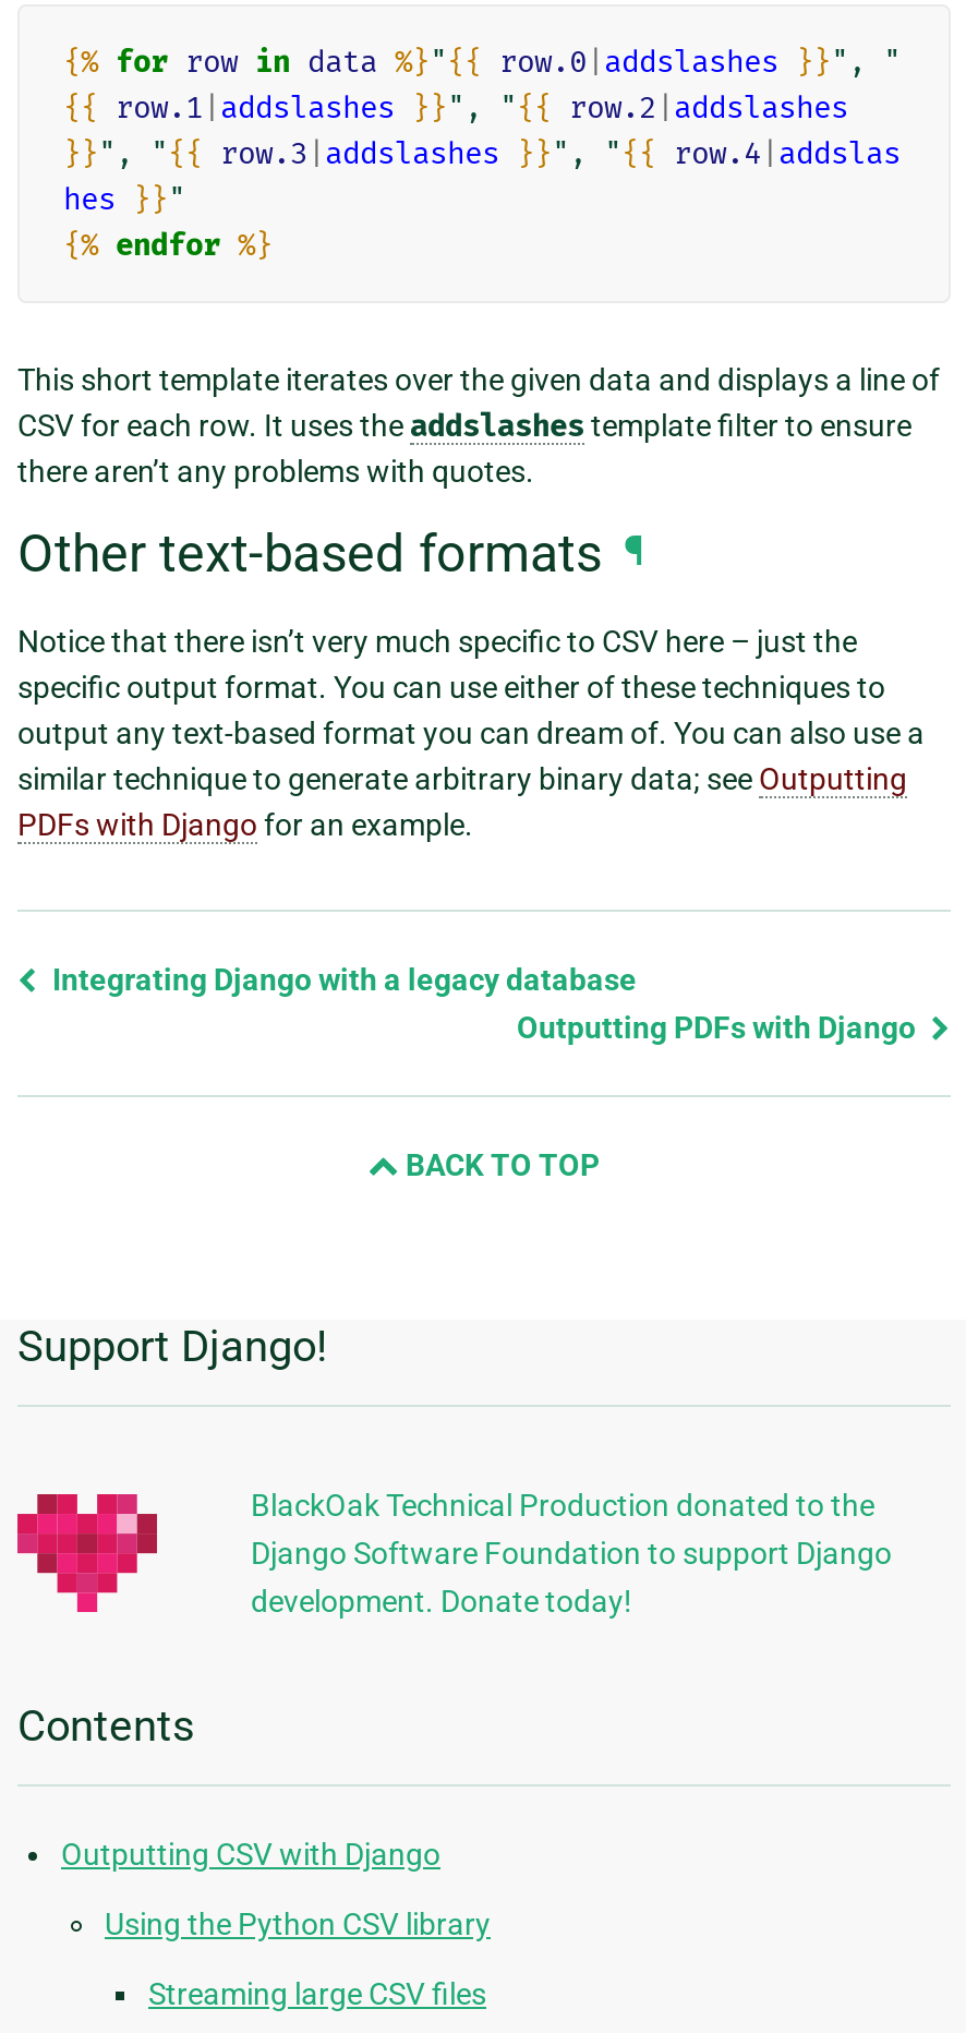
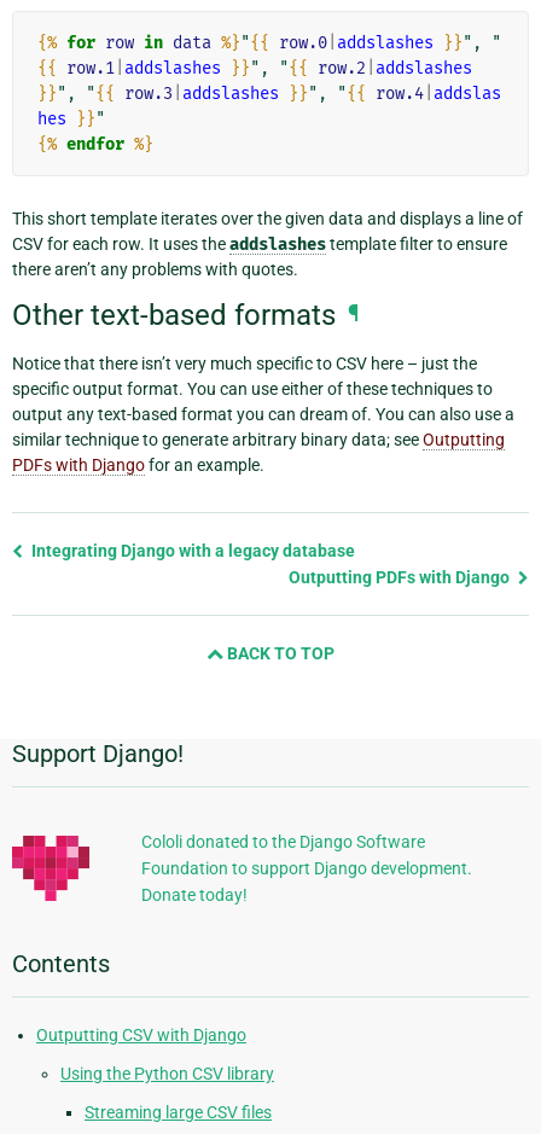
- BlackOak Technical Production donated to the
- Django Software Foundation to support Django
- development. Donate today!
+ Cololi donated to the Django Software
+ Foundation to support Django development.
+ Donate today!
